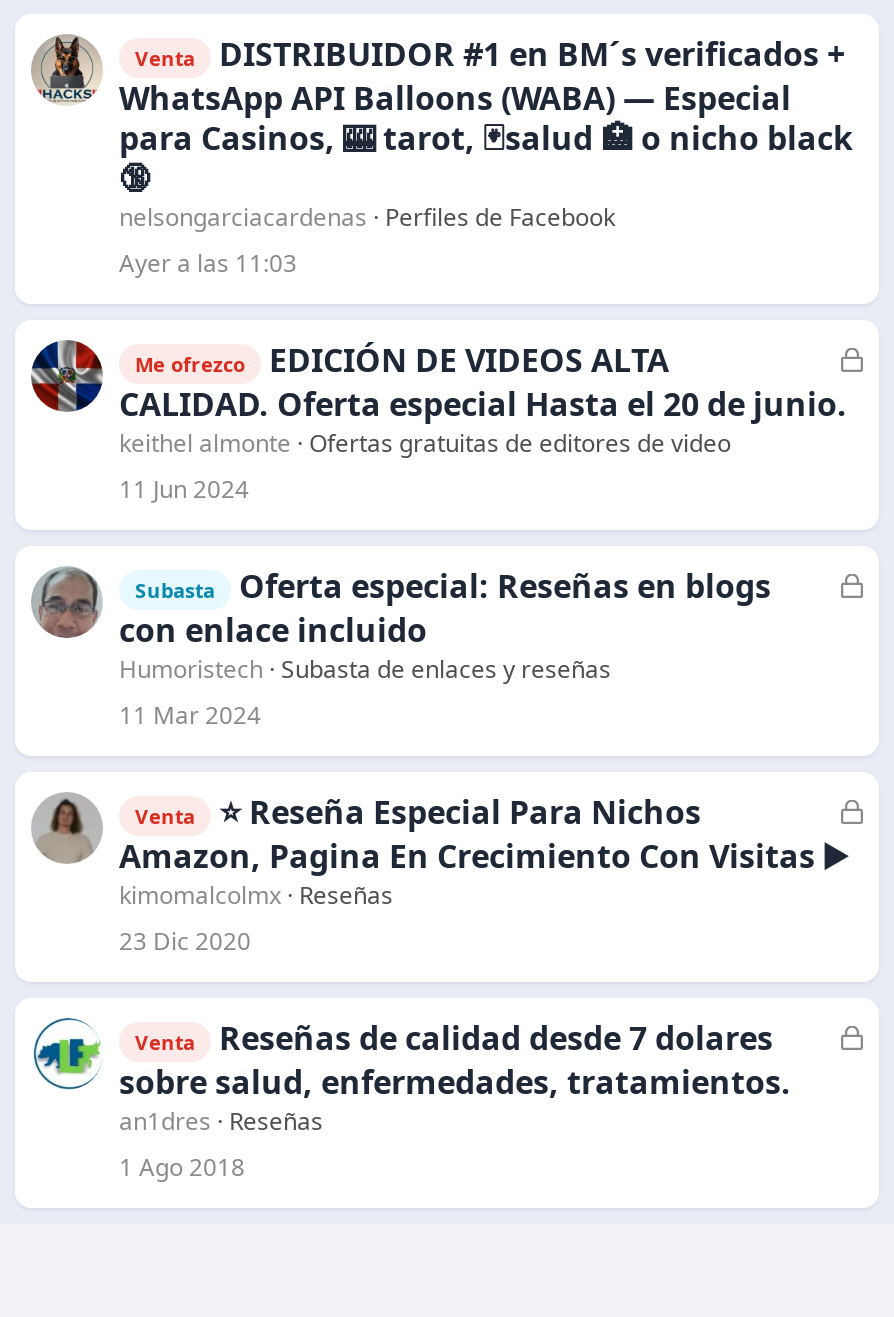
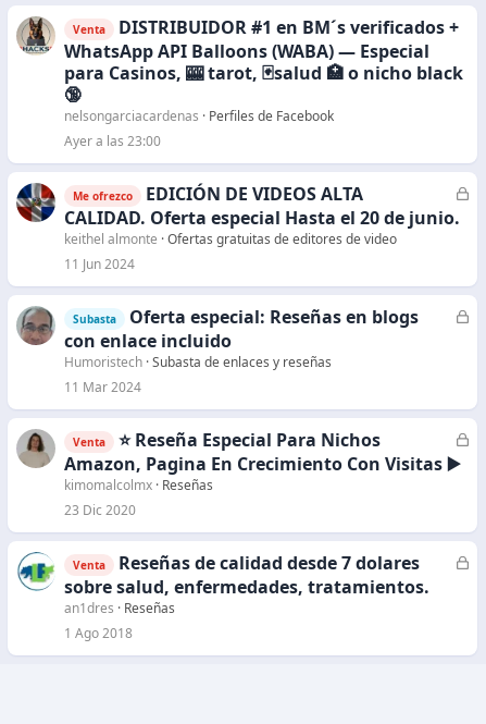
- Ayer a las 11:03
+ Ayer a las 23:00
